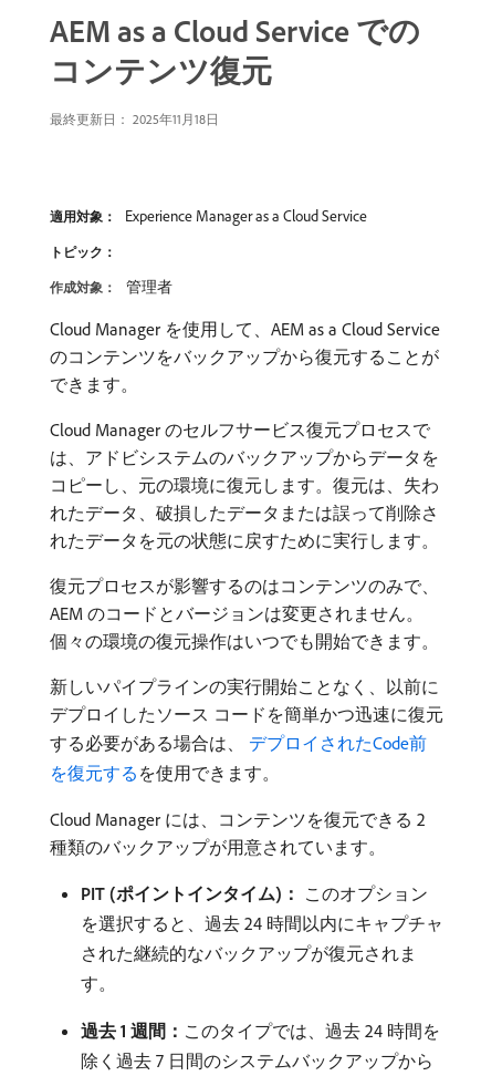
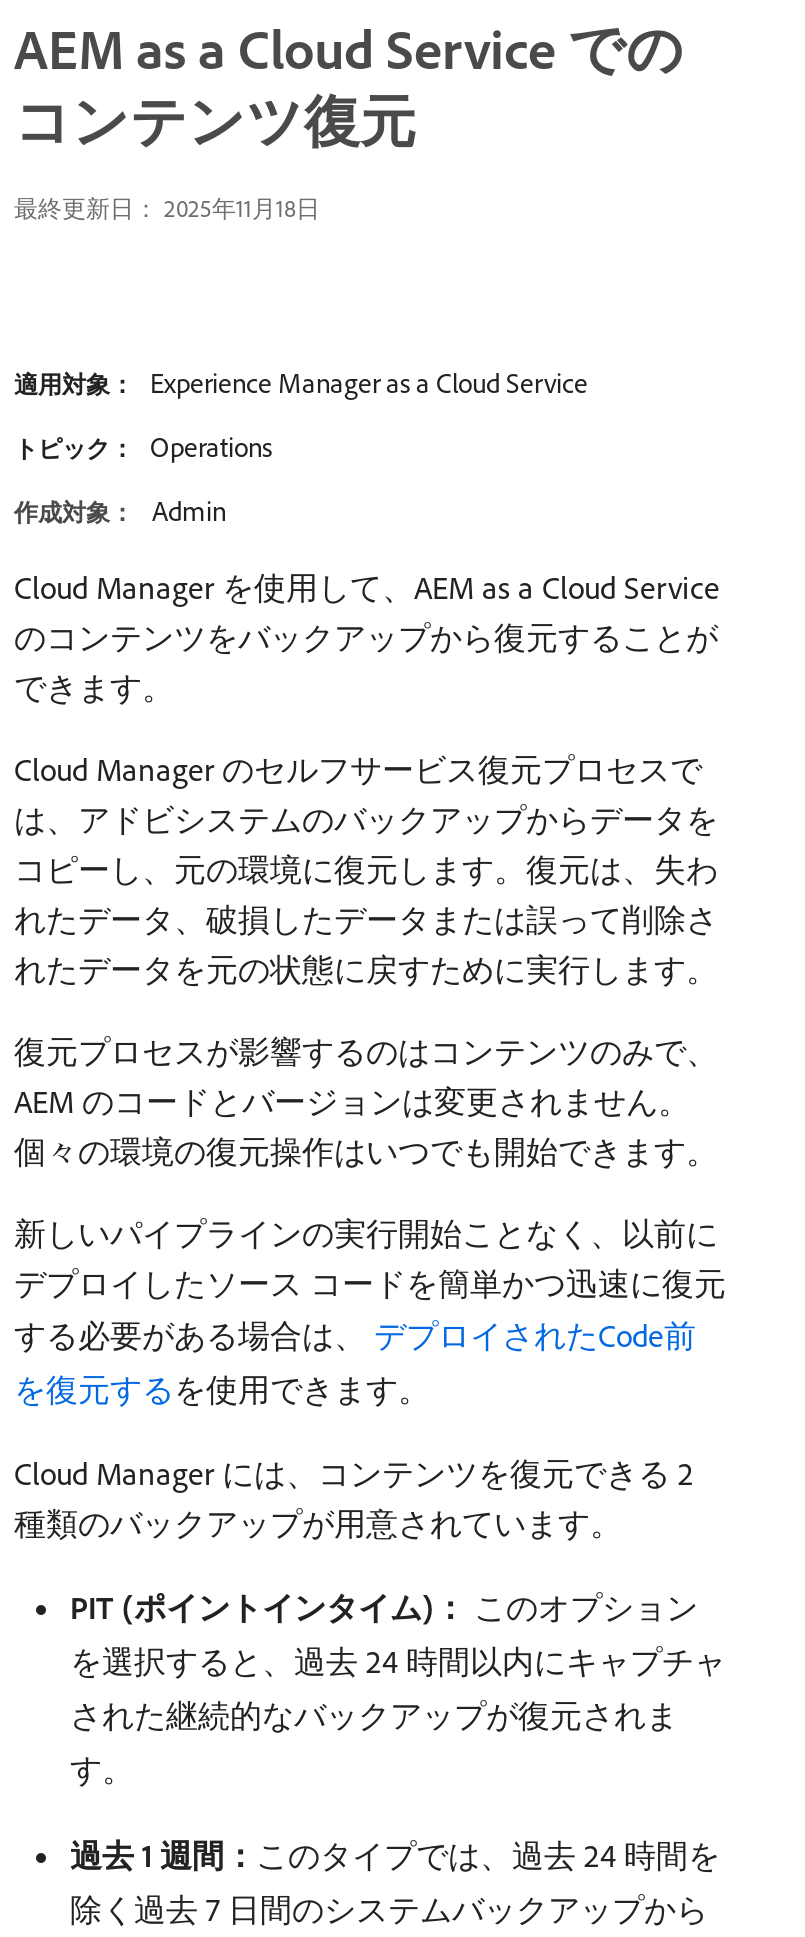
- 最終更新日：2025年11月18日
+ 最終更新日： 2025年11月18日

- トピック：
+ トピック： Operations

- 作成対象： 管理者
+ 作成対象： Admin
